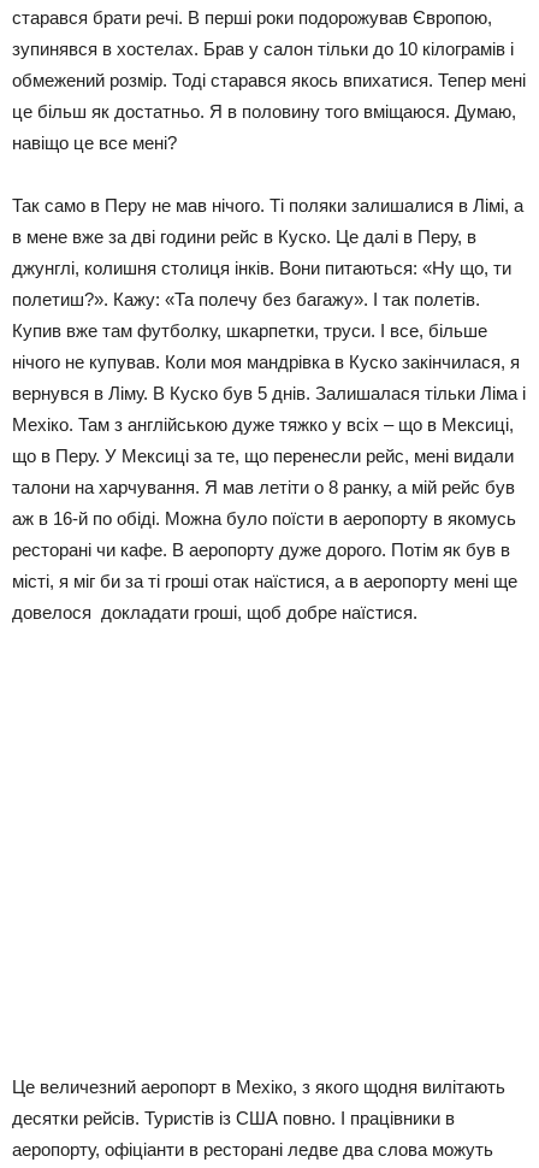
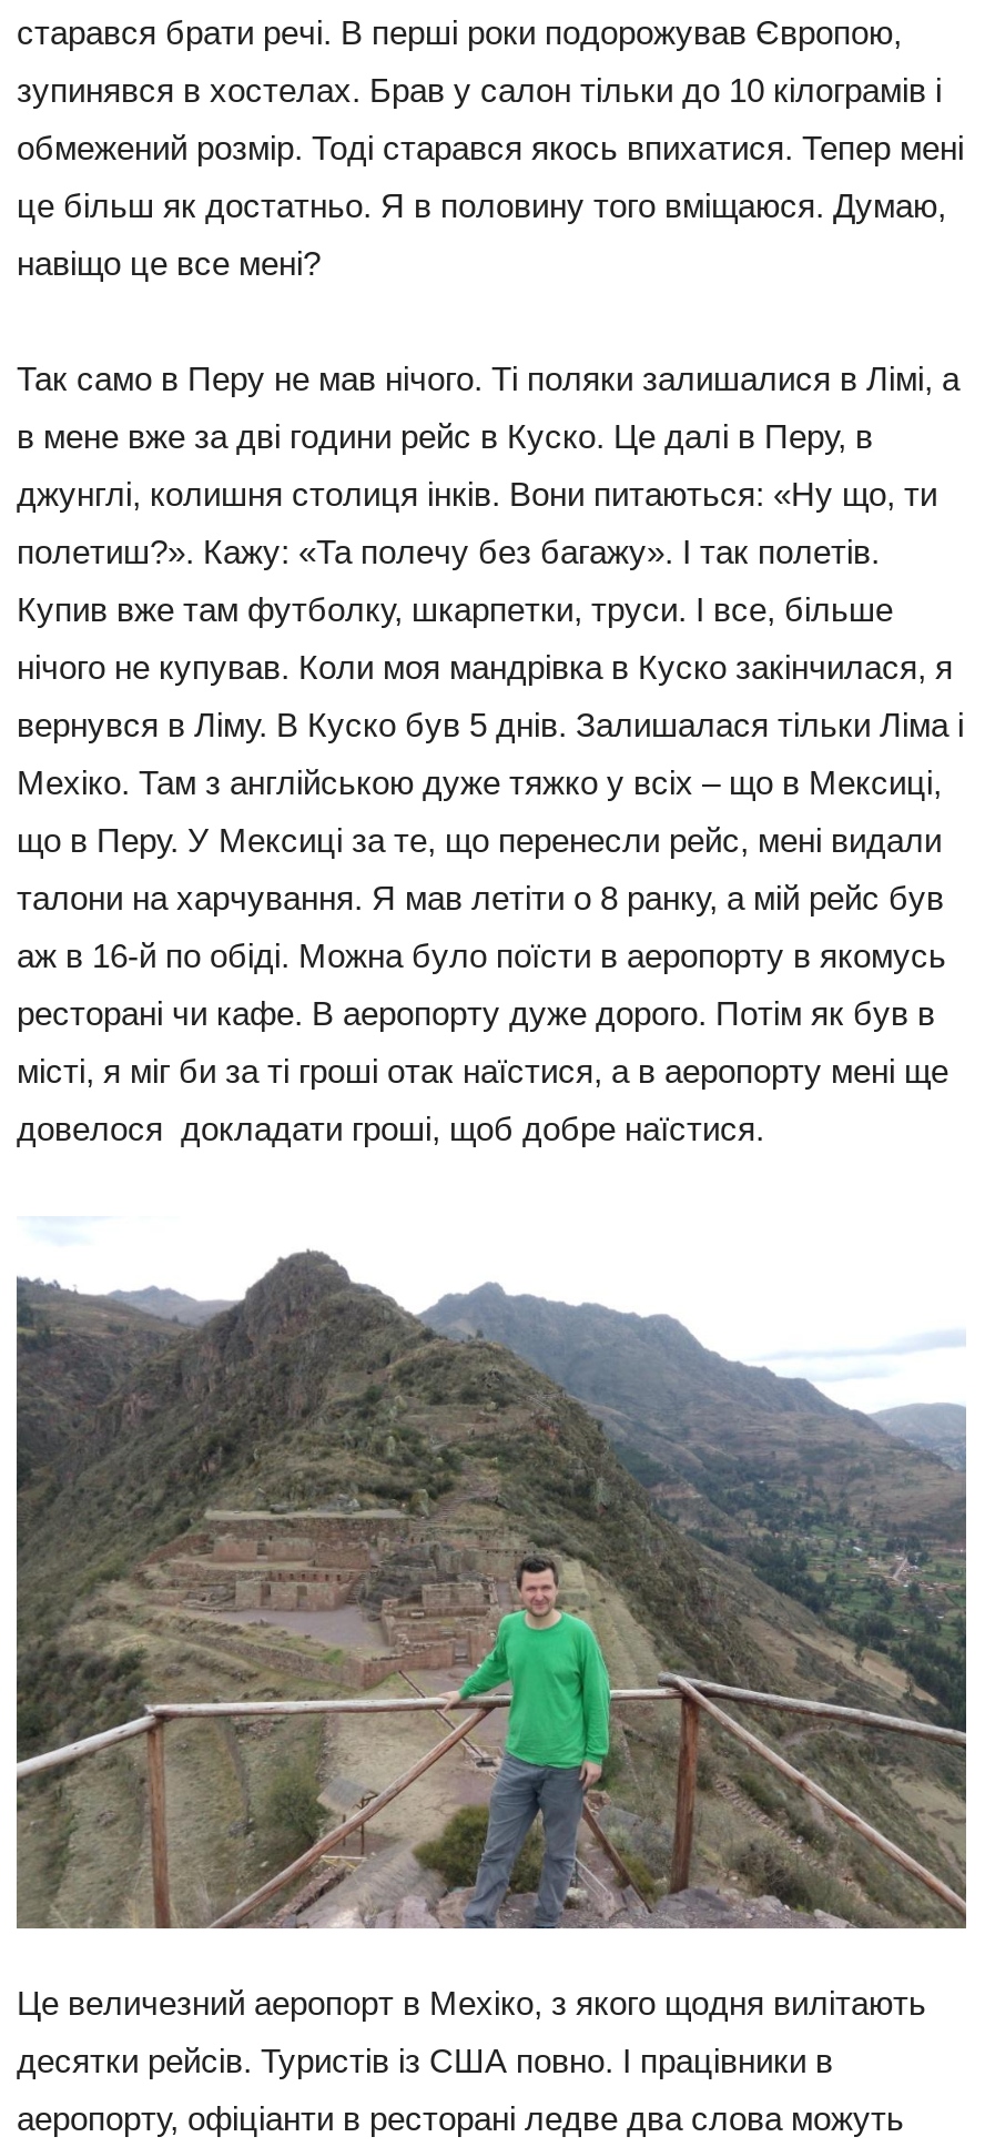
+ [image]
